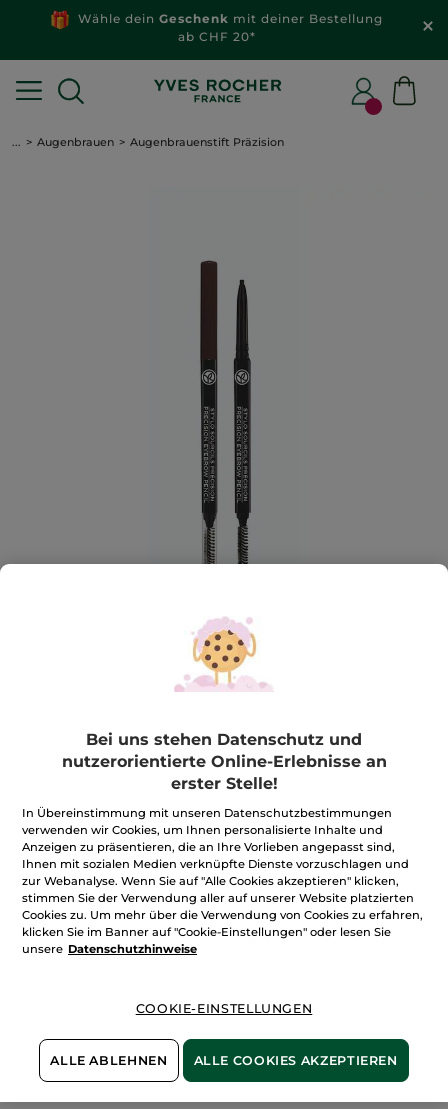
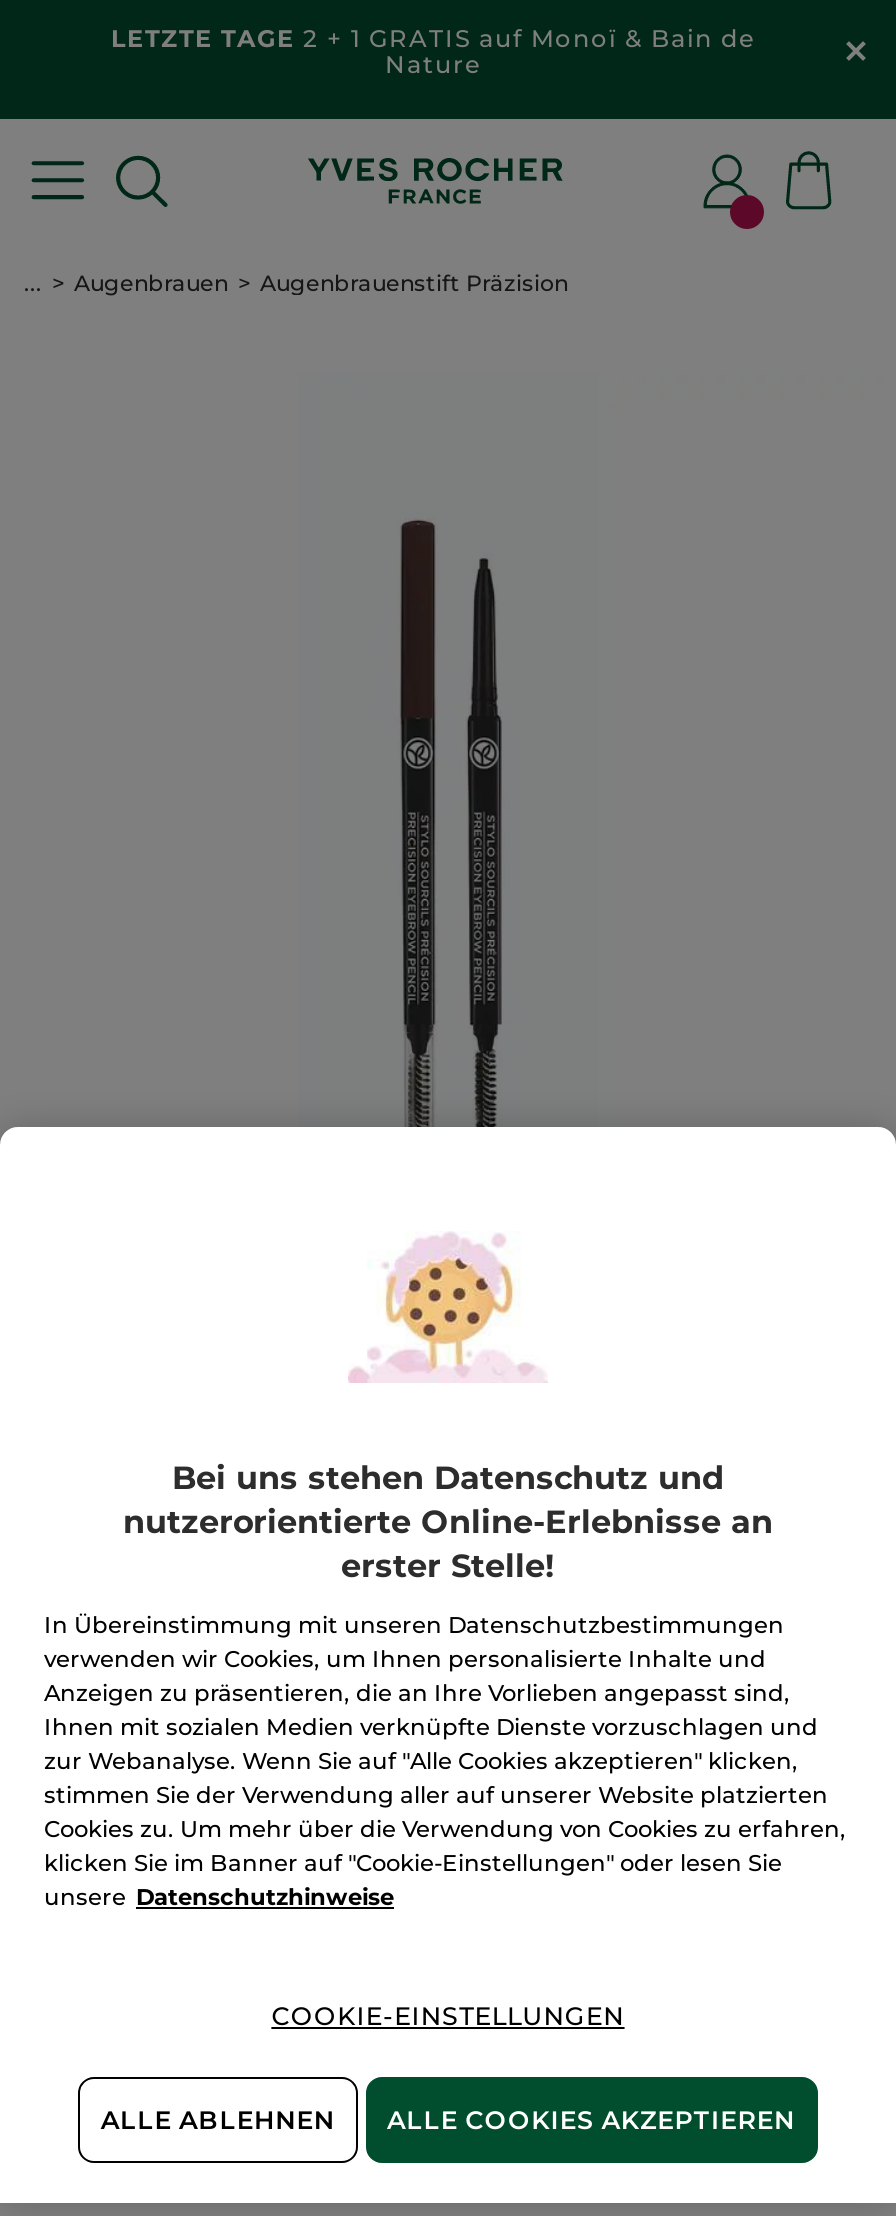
- Wähle dein Geschenk mit deiner Bestellung
- ab CHF 20*
+ LETZTE TAGE 2 + 1 GRATIS auf Monoï & Bain de
+ Nature
